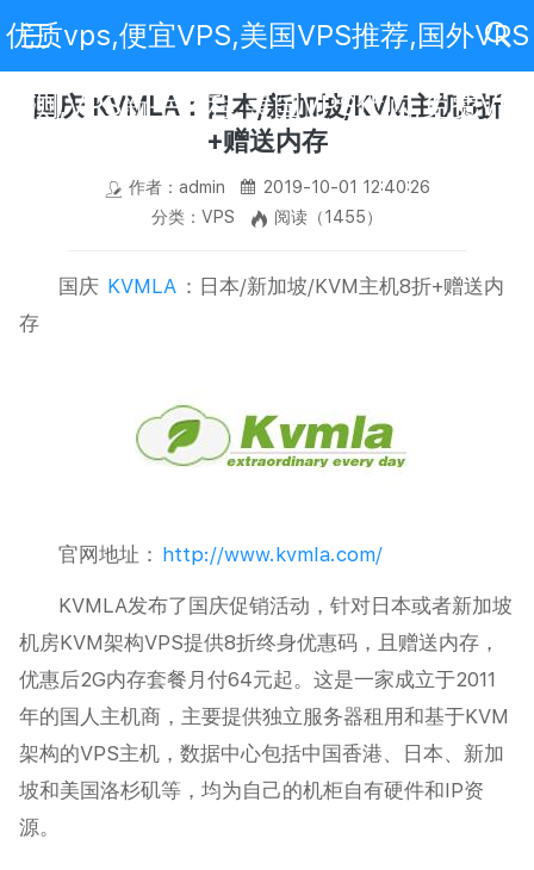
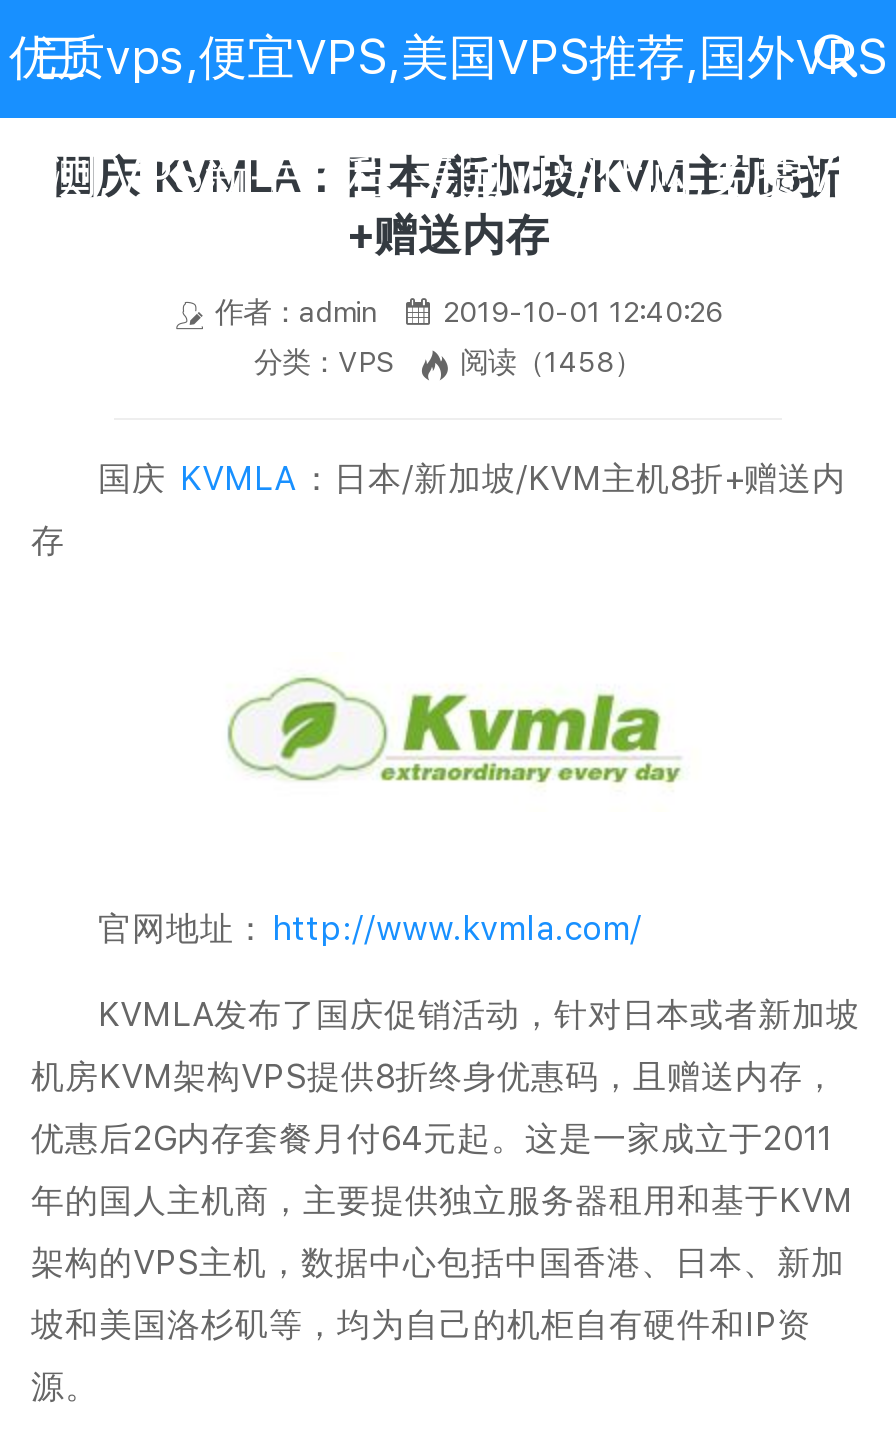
- 分类：VPS 阅读（1455）
+ 分类：VPS 阅读（1458）
